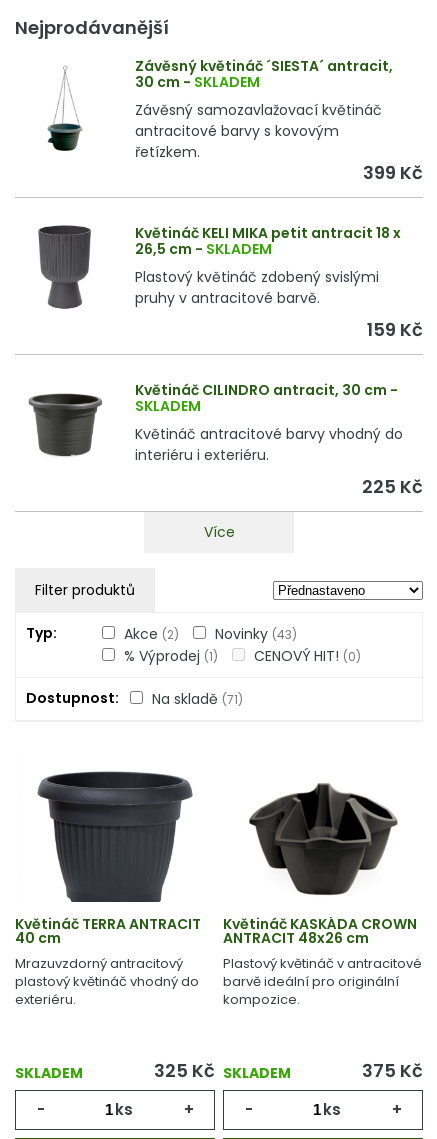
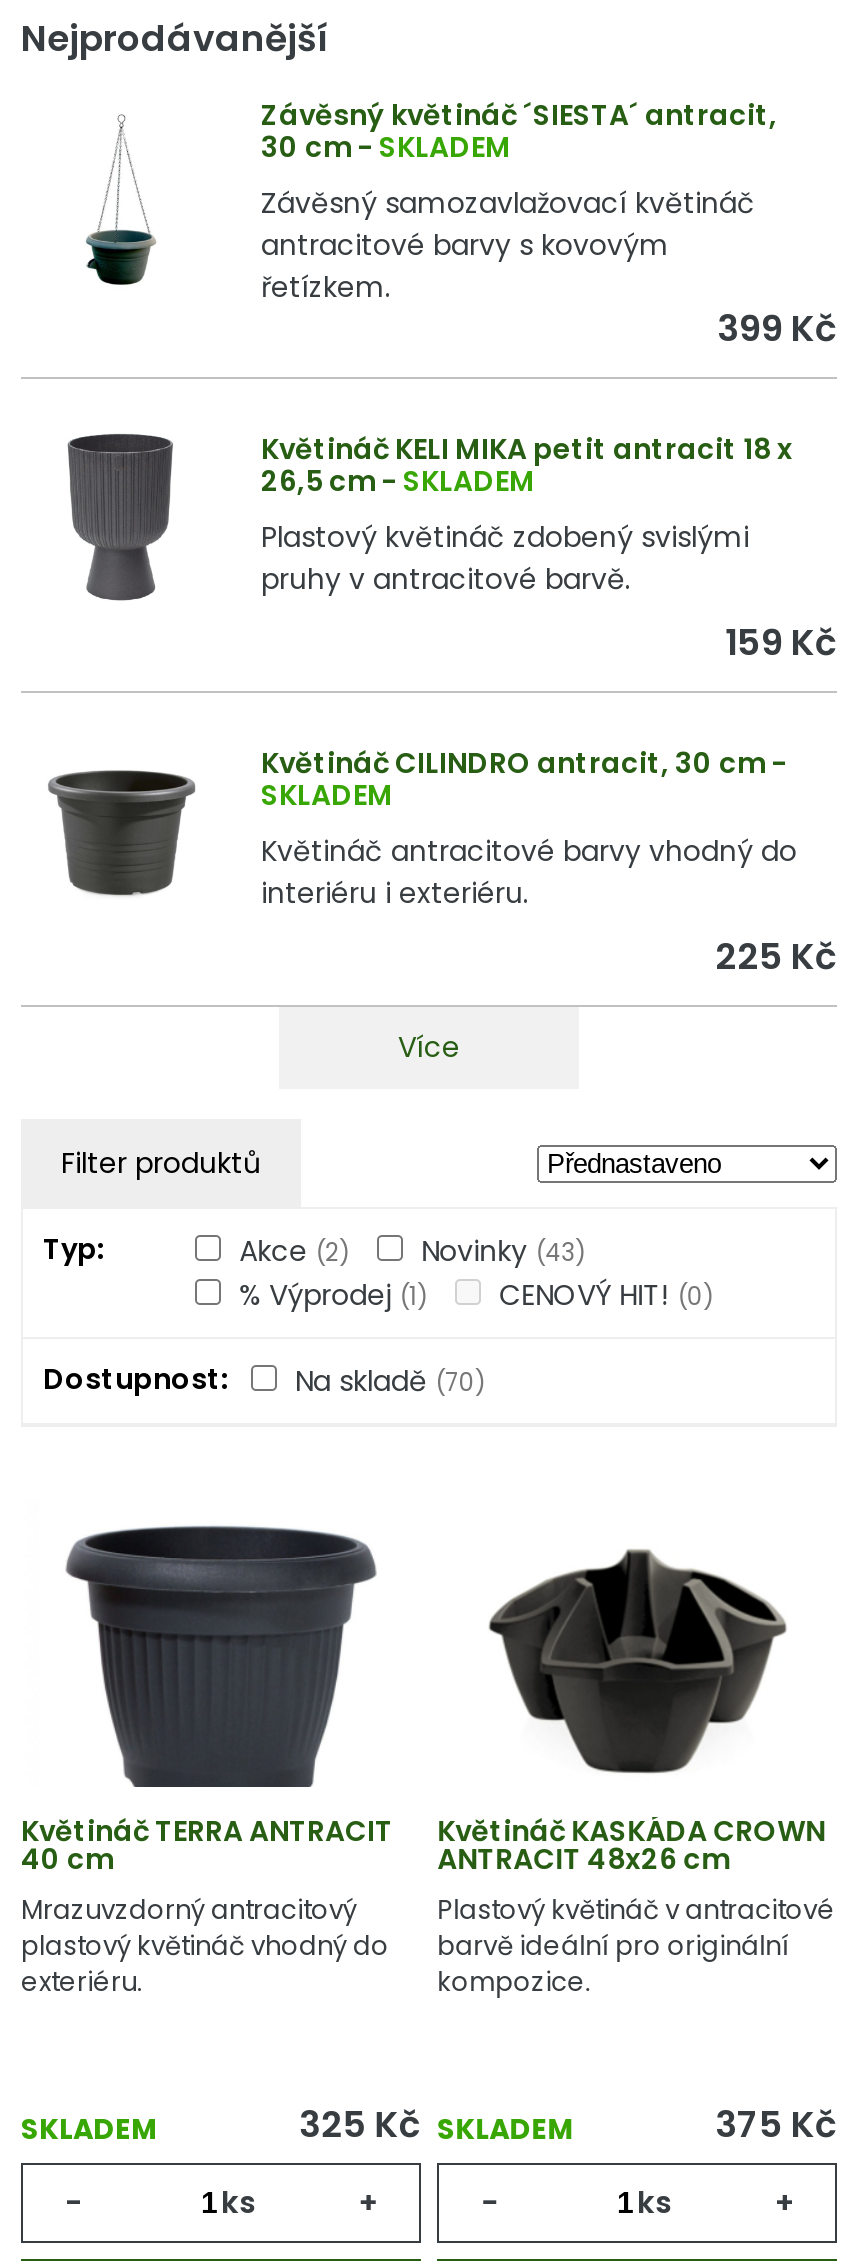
- Dostupnost Na skladě (71)
+ Dostupnost Na skladě (70)
